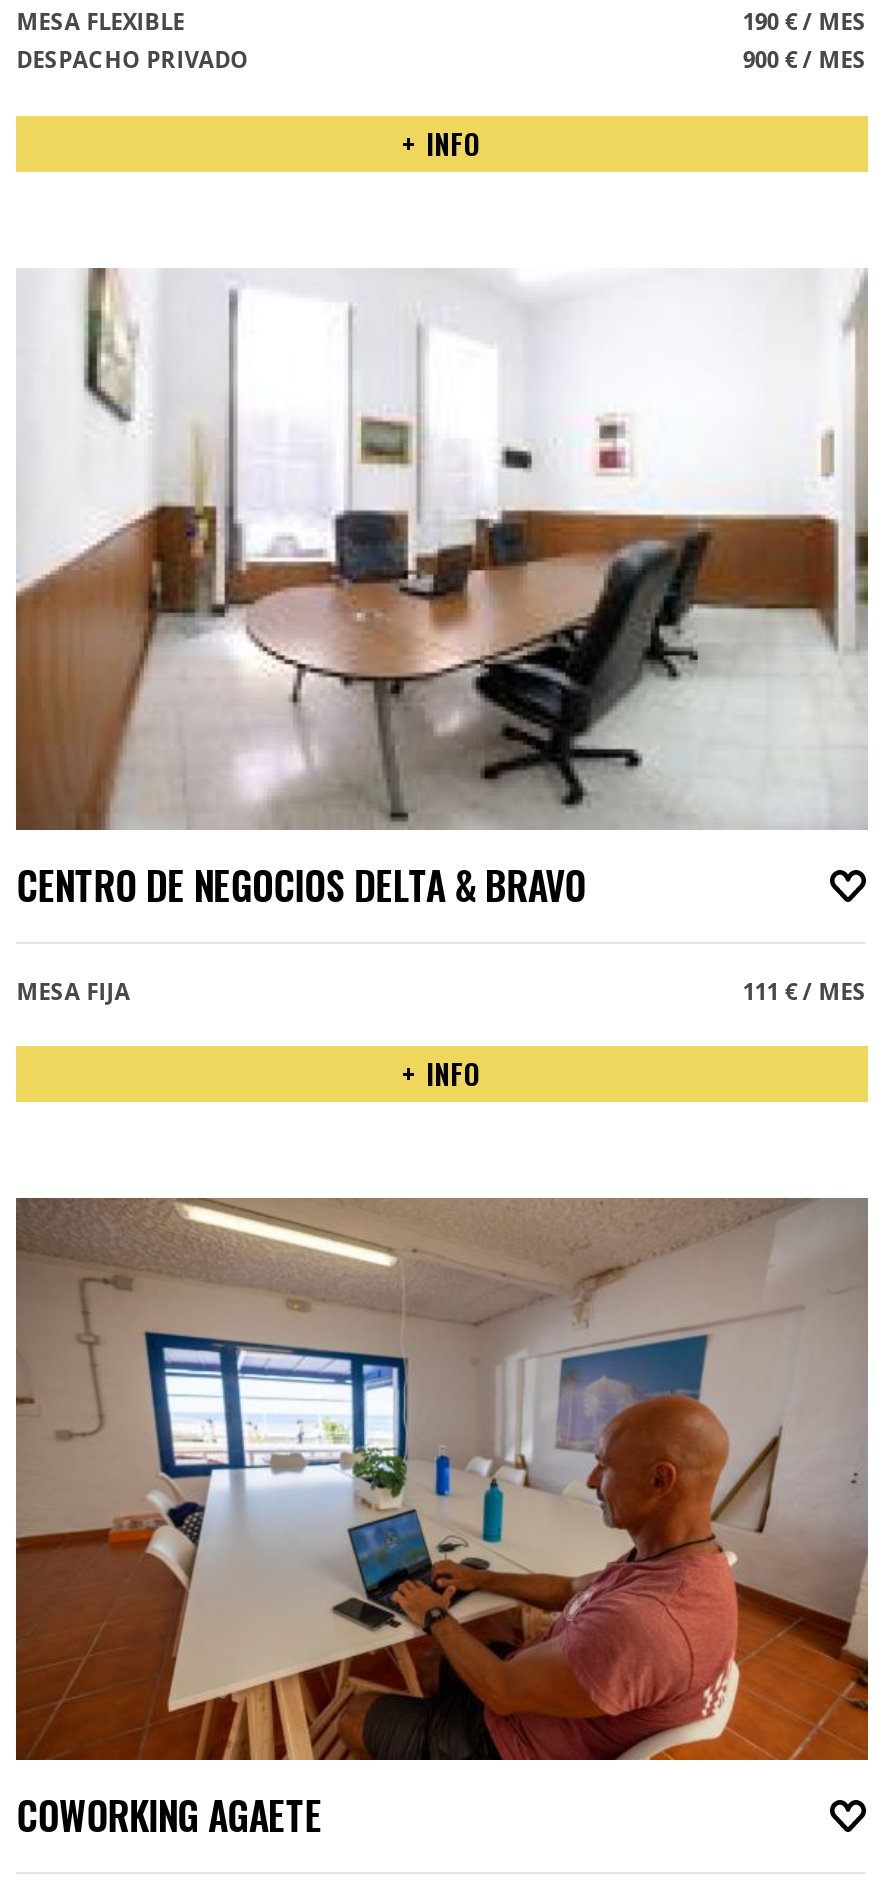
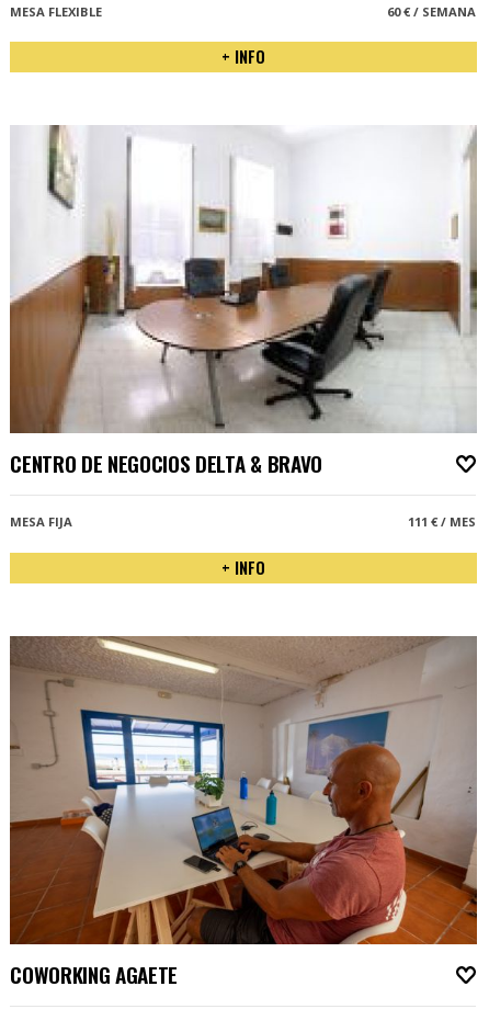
- 190 € / MES
- DESPACHO PRIVADO
- 900 € / MES
+ 60 € / SEMANA
